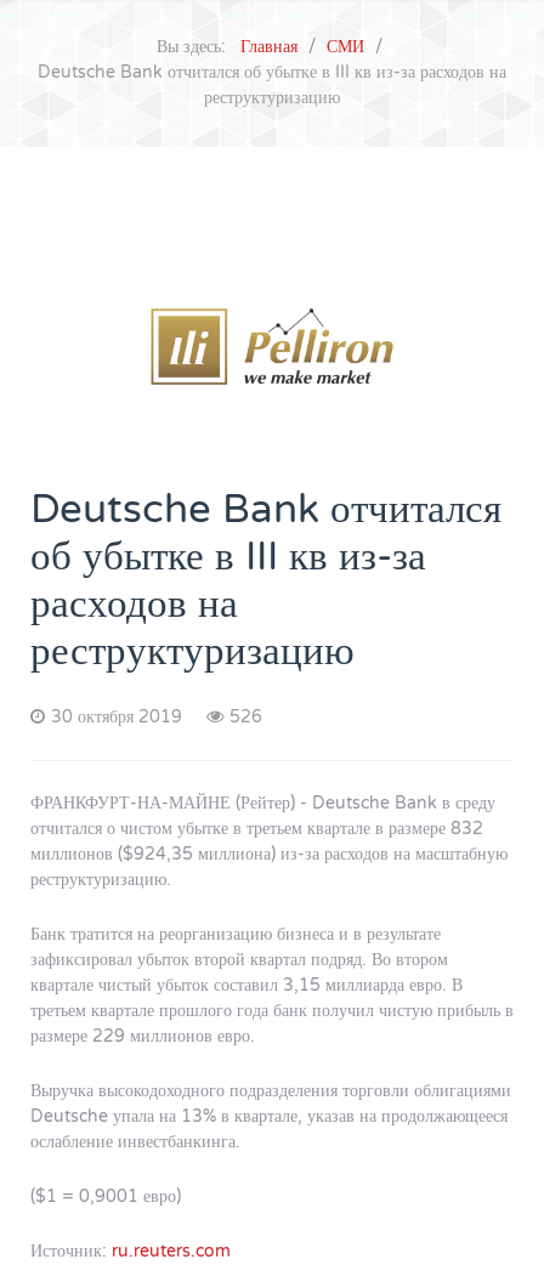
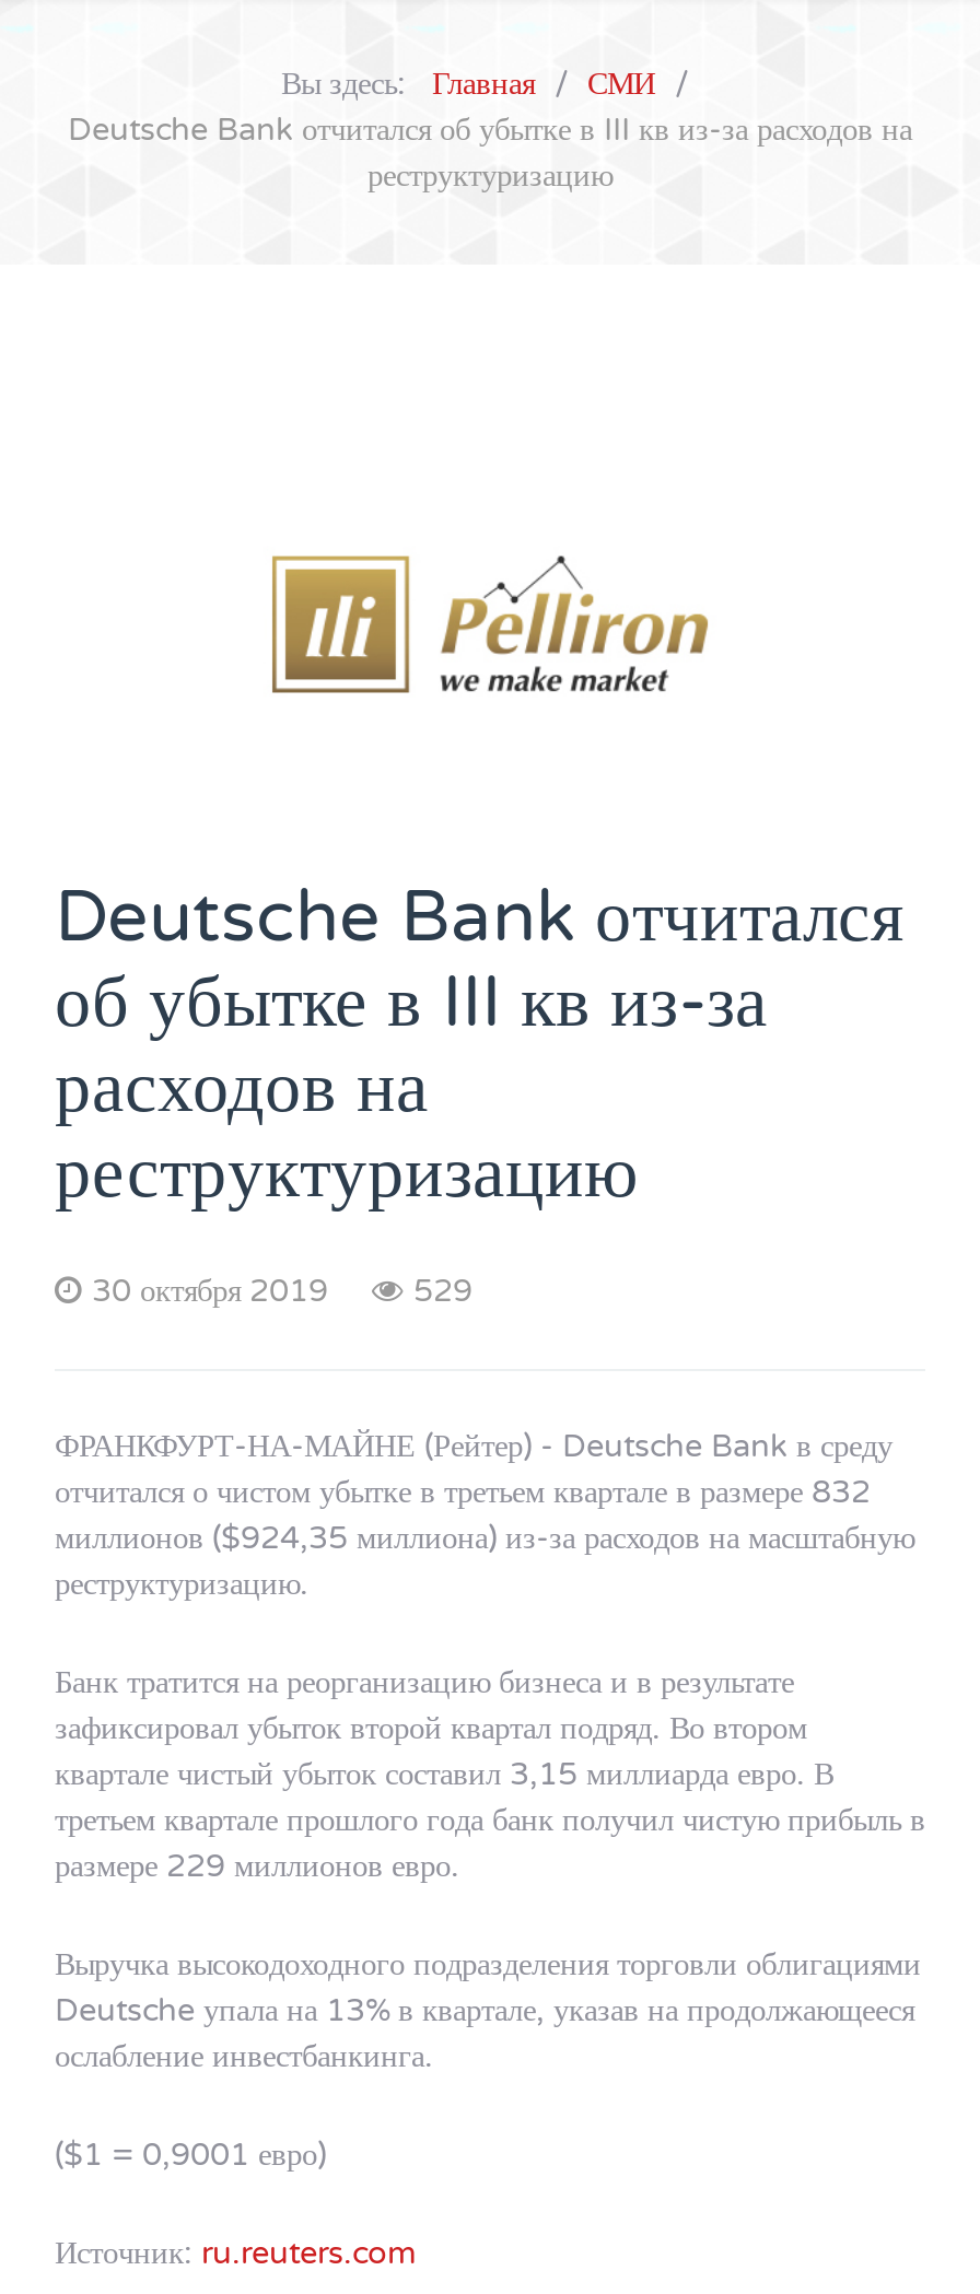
- 526
+ 529
